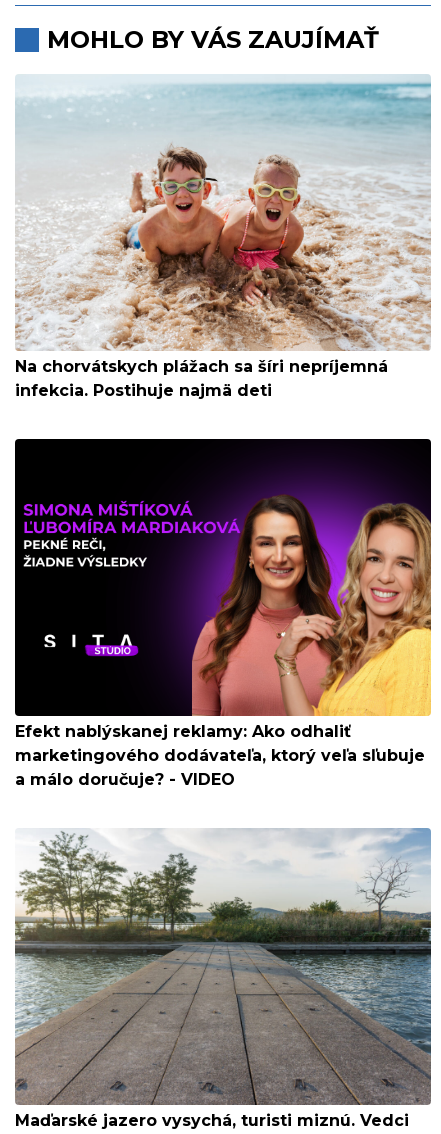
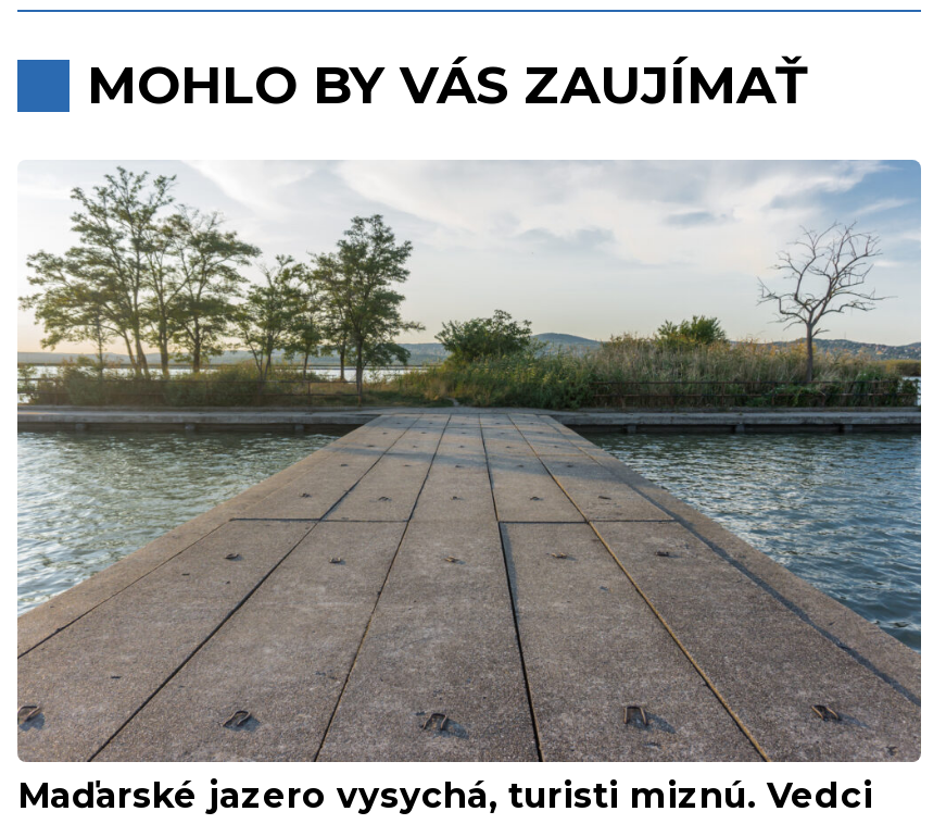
- [image]
- Na chorvátskych plážach sa šíri nepríjemná
- infekcia. Postihuje najmä deti

- [image]
- Efekt nablýskanej reklamy: Ako odhaliť
- marketingového dodávateľa, ktorý veľa sľubuje
- a málo doručuje? - VIDEO
